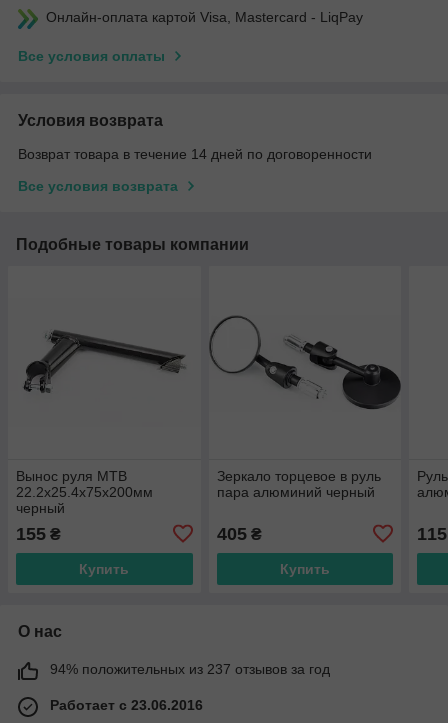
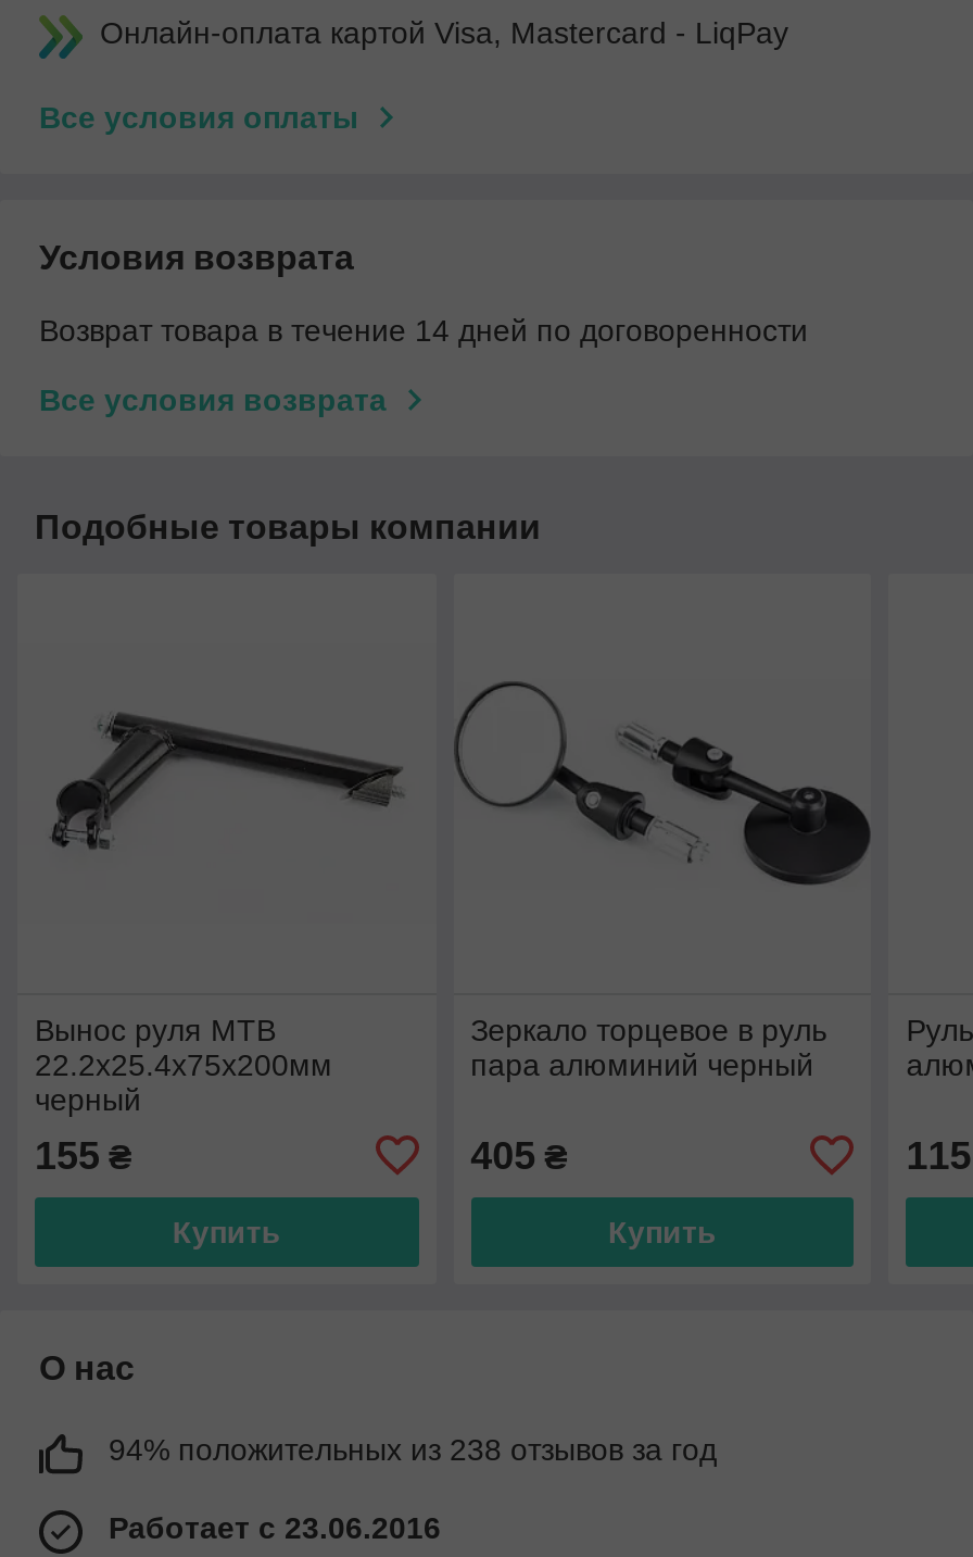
- 94% положительных из 237 отзывов за год
+ 94% положительных из 238 отзывов за год
